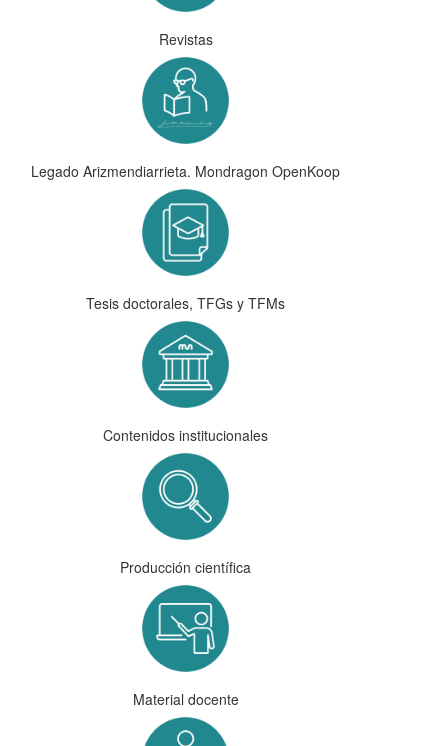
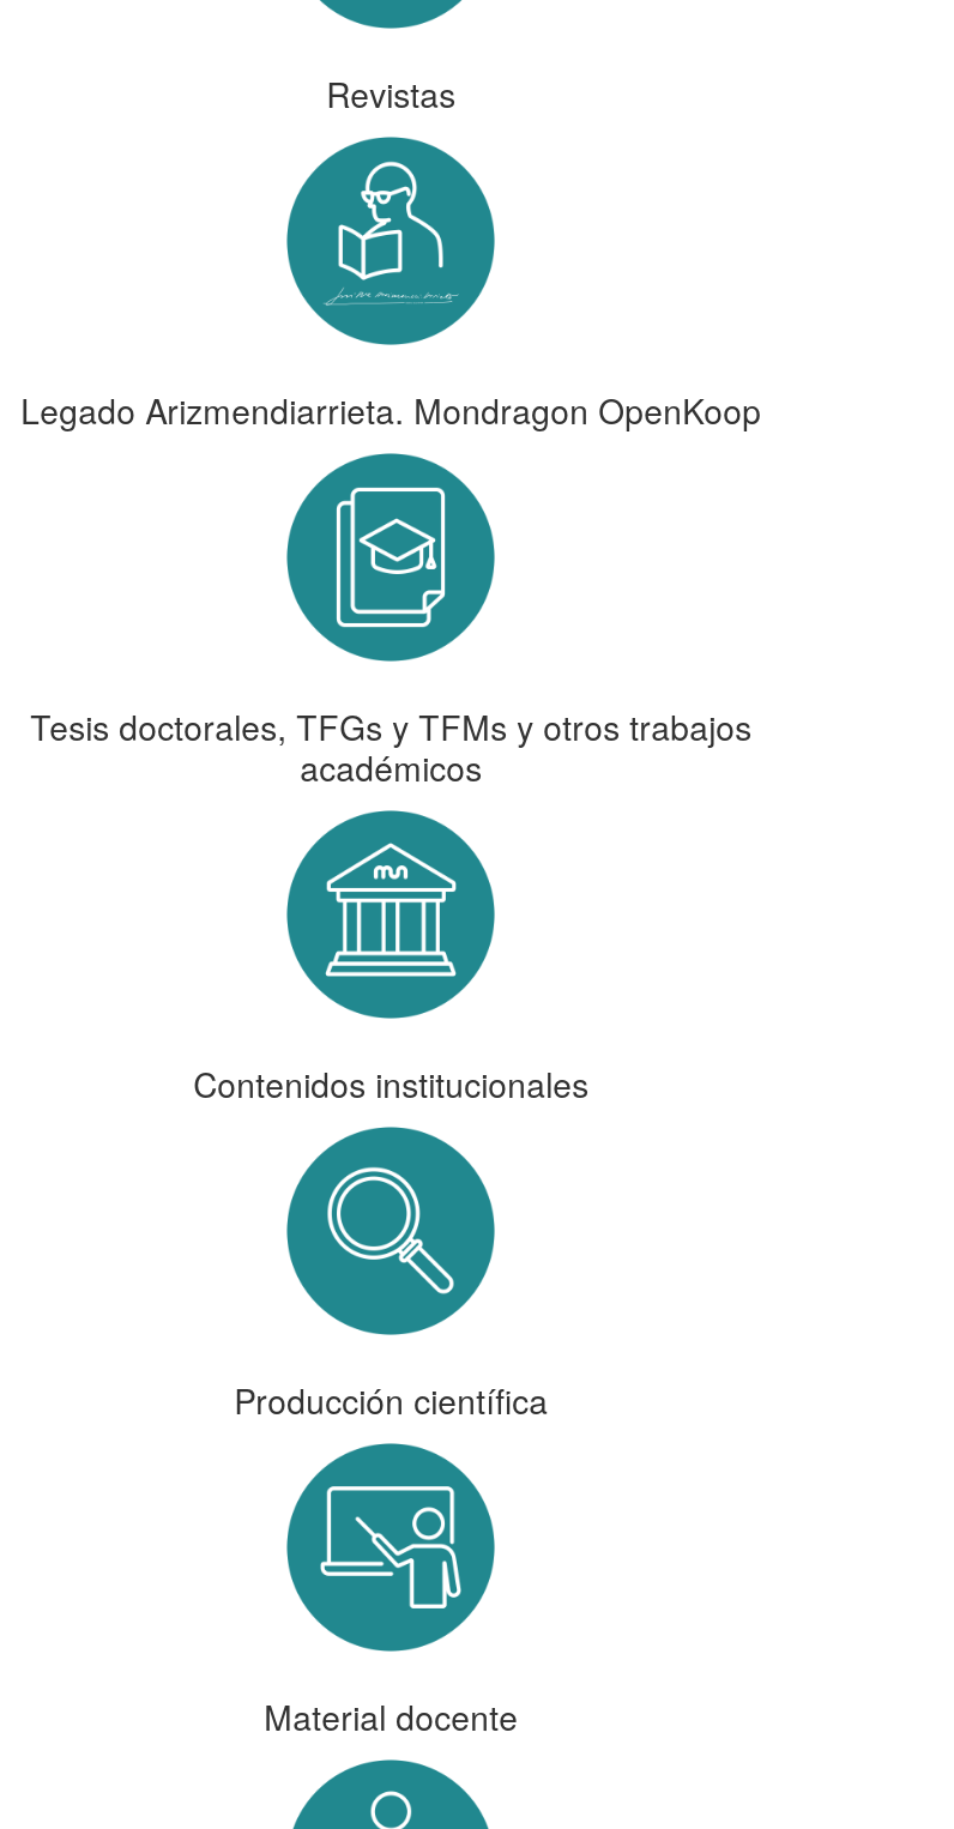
- Tesis doctorales, TFGs y TFMs
+ Tesis doctorales, TFGs y TFMs y otros trabajos
+ académicos
